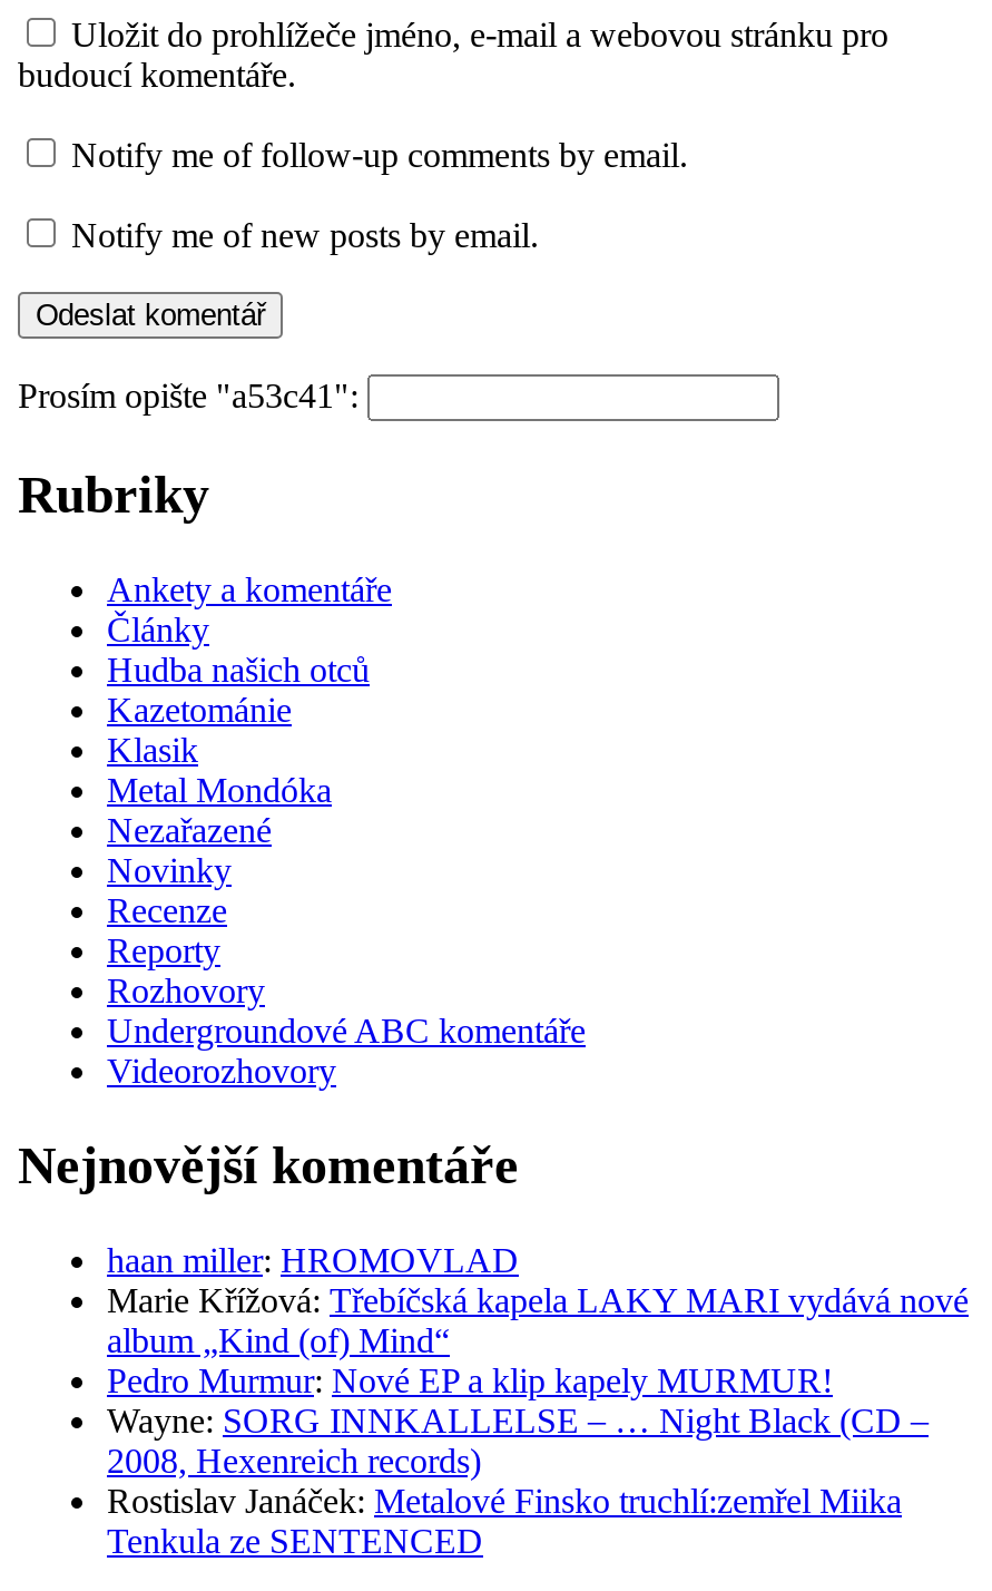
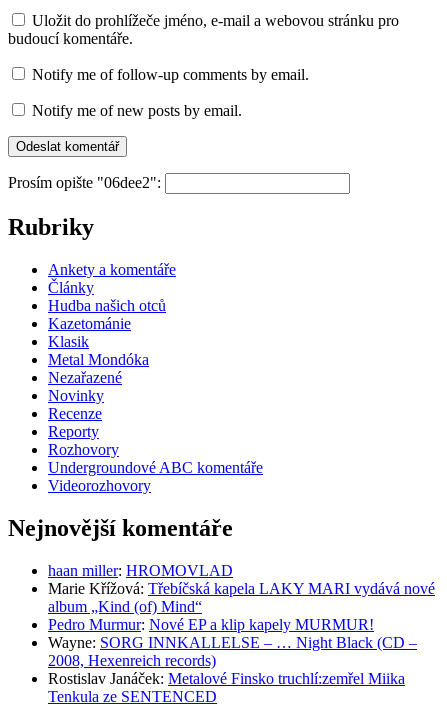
- Prosím opište "a53c41":
+ Prosím opište "06dee2":
